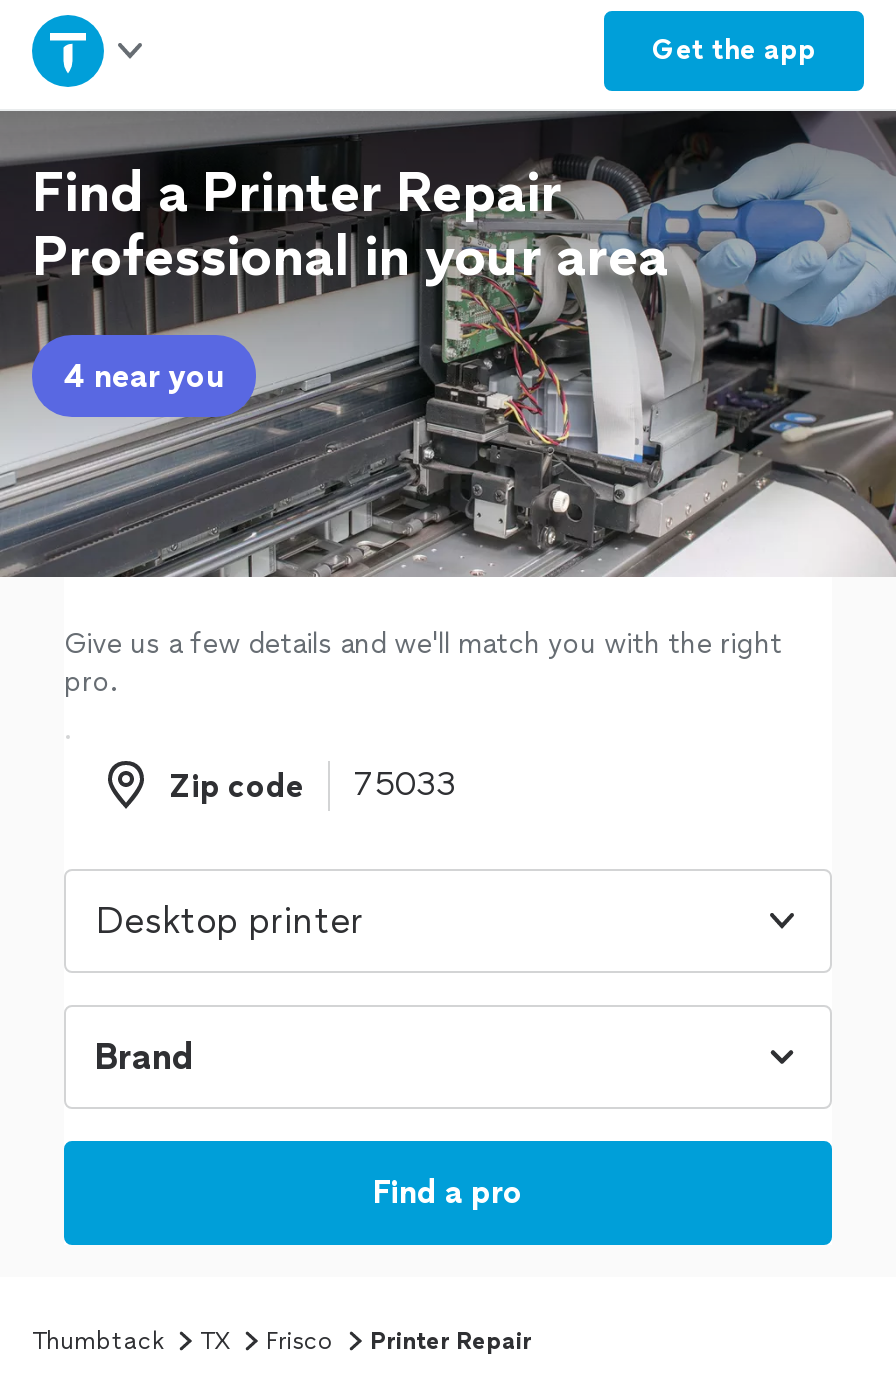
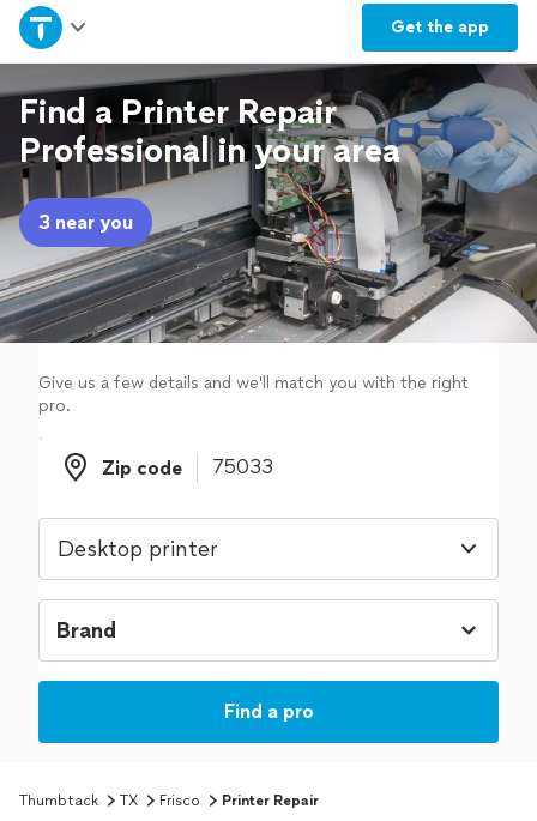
- 4 near you
+ 3 near you
